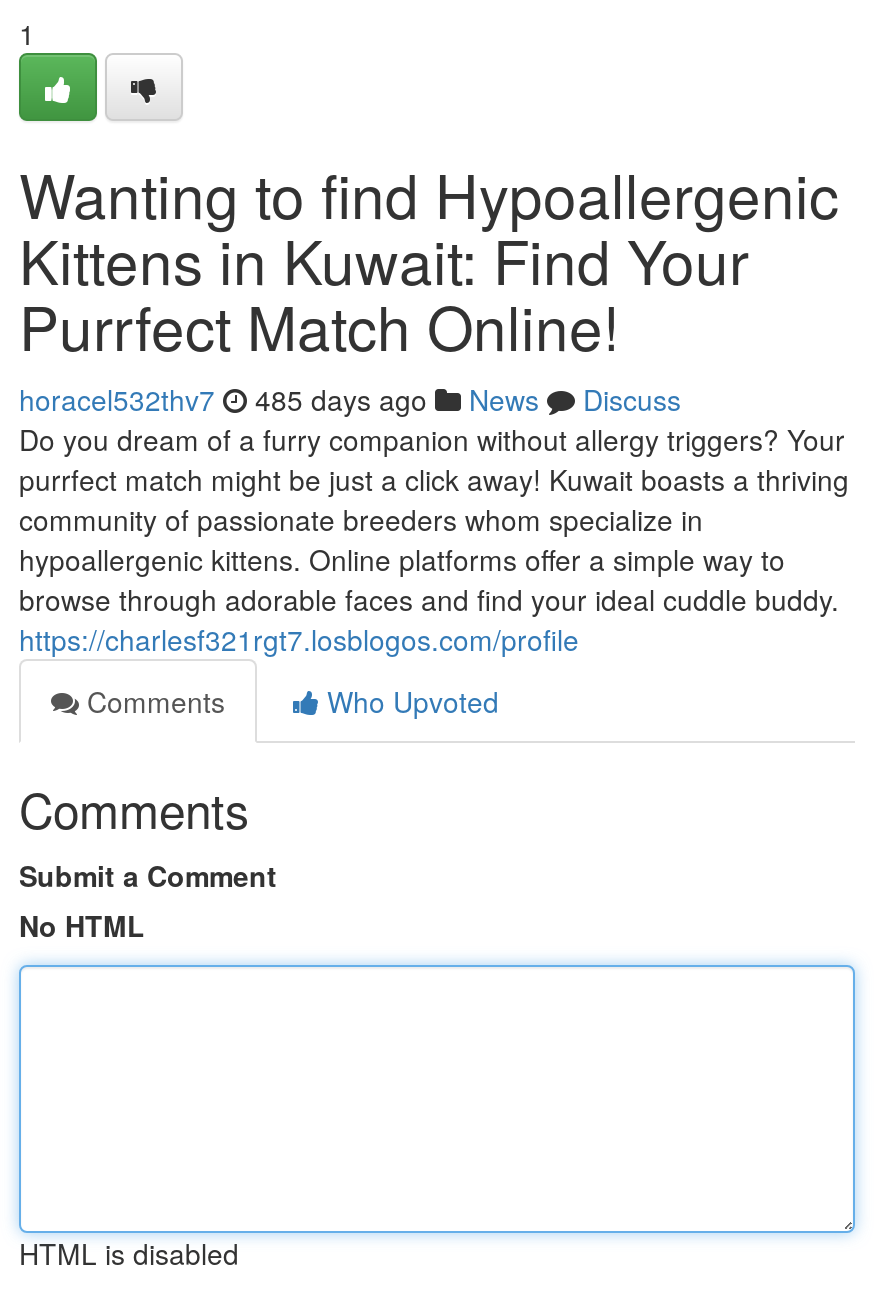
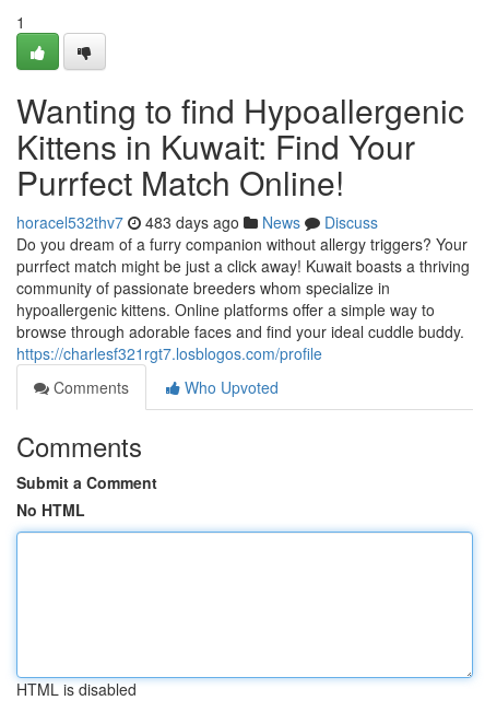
- horacel532thv7 485 days ago News Discuss
+ horacel532thv7 483 days ago News Discuss
